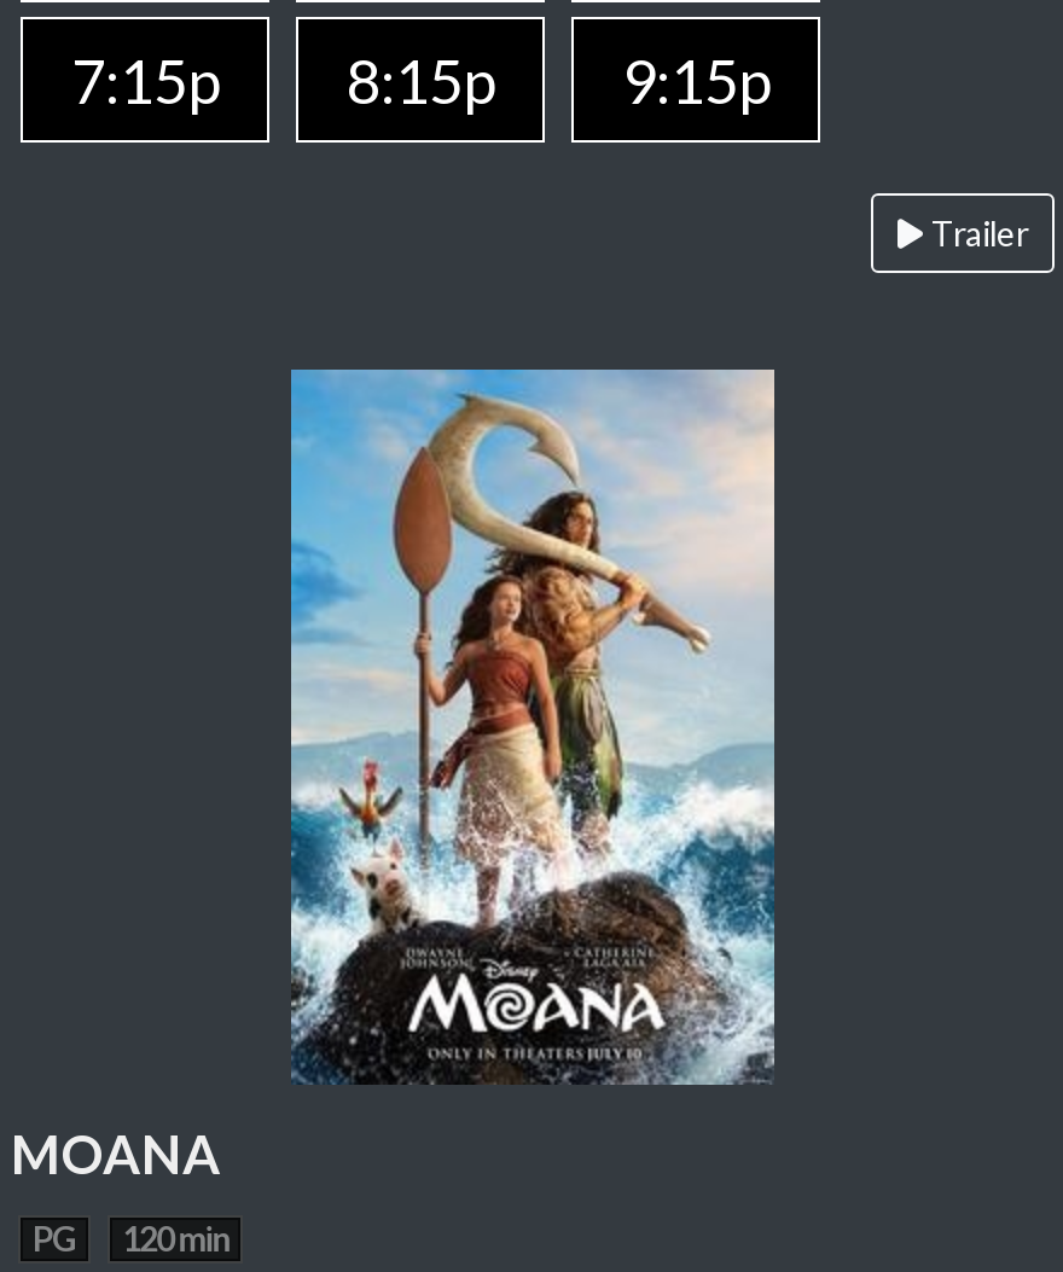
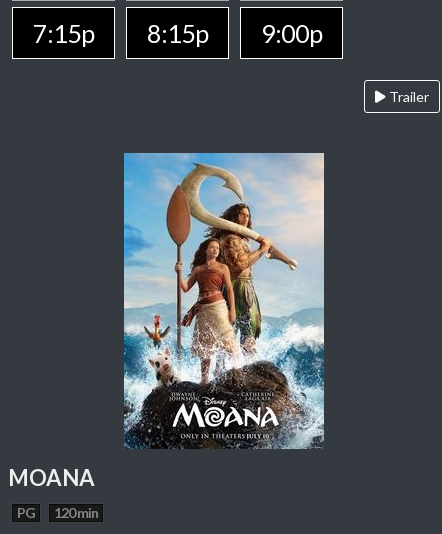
- 7:15p 8:15p 9:15p
+ 7:15p 8:15p 9:00p
